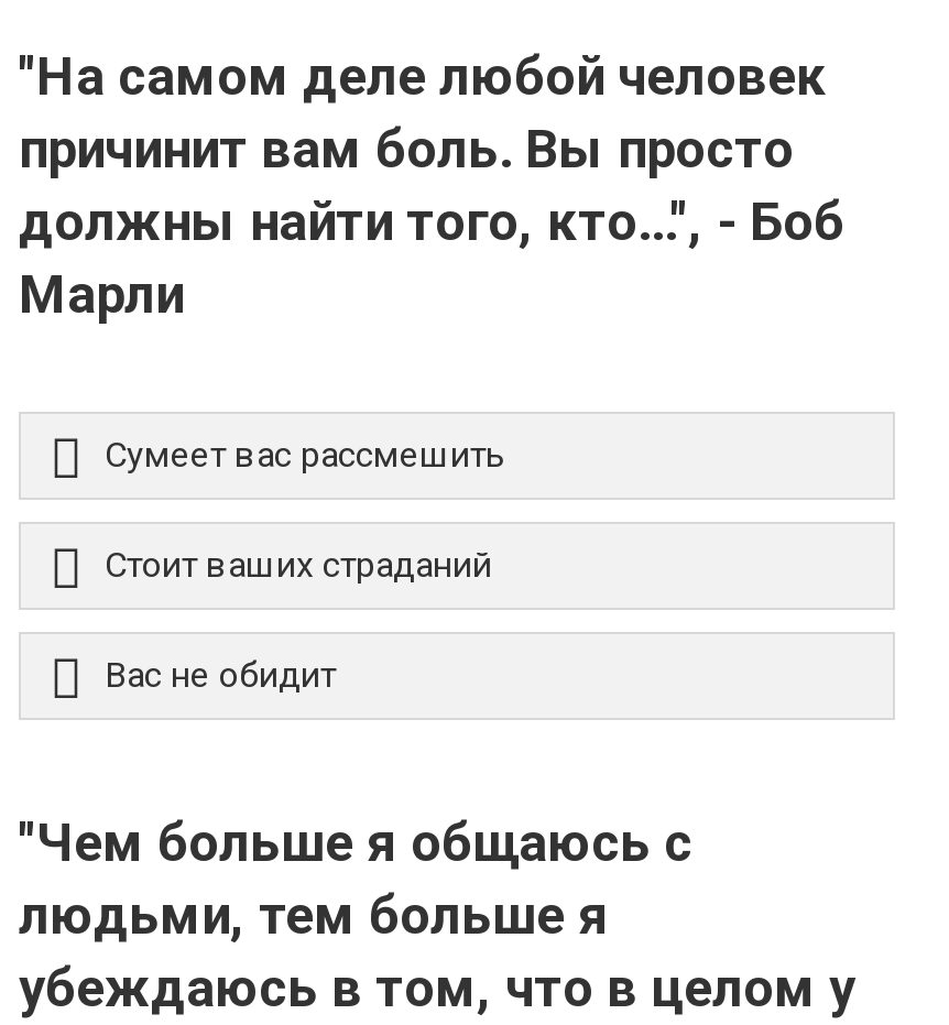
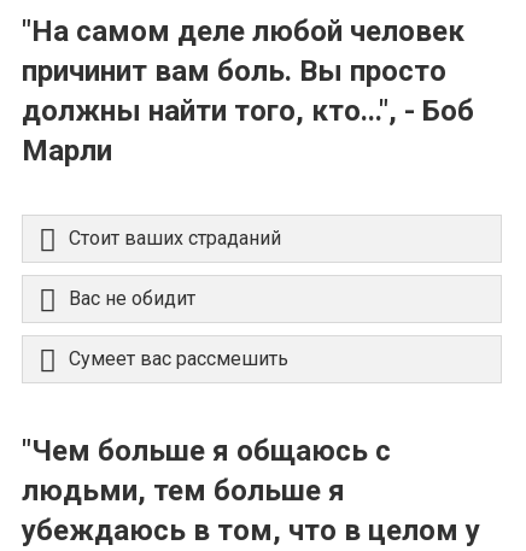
moved down: Сумеет вас рассмешить

moved up: Стоит ваших страданий | Вас не обидит
